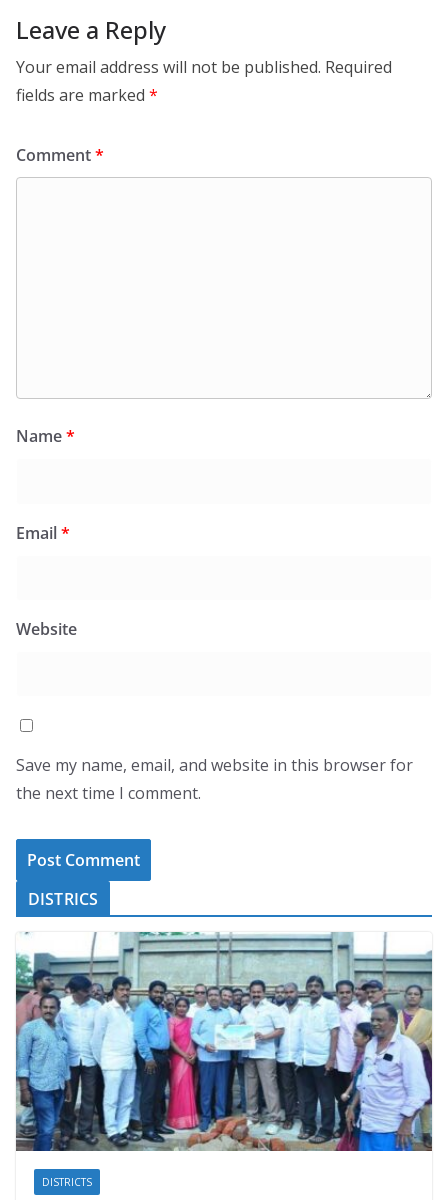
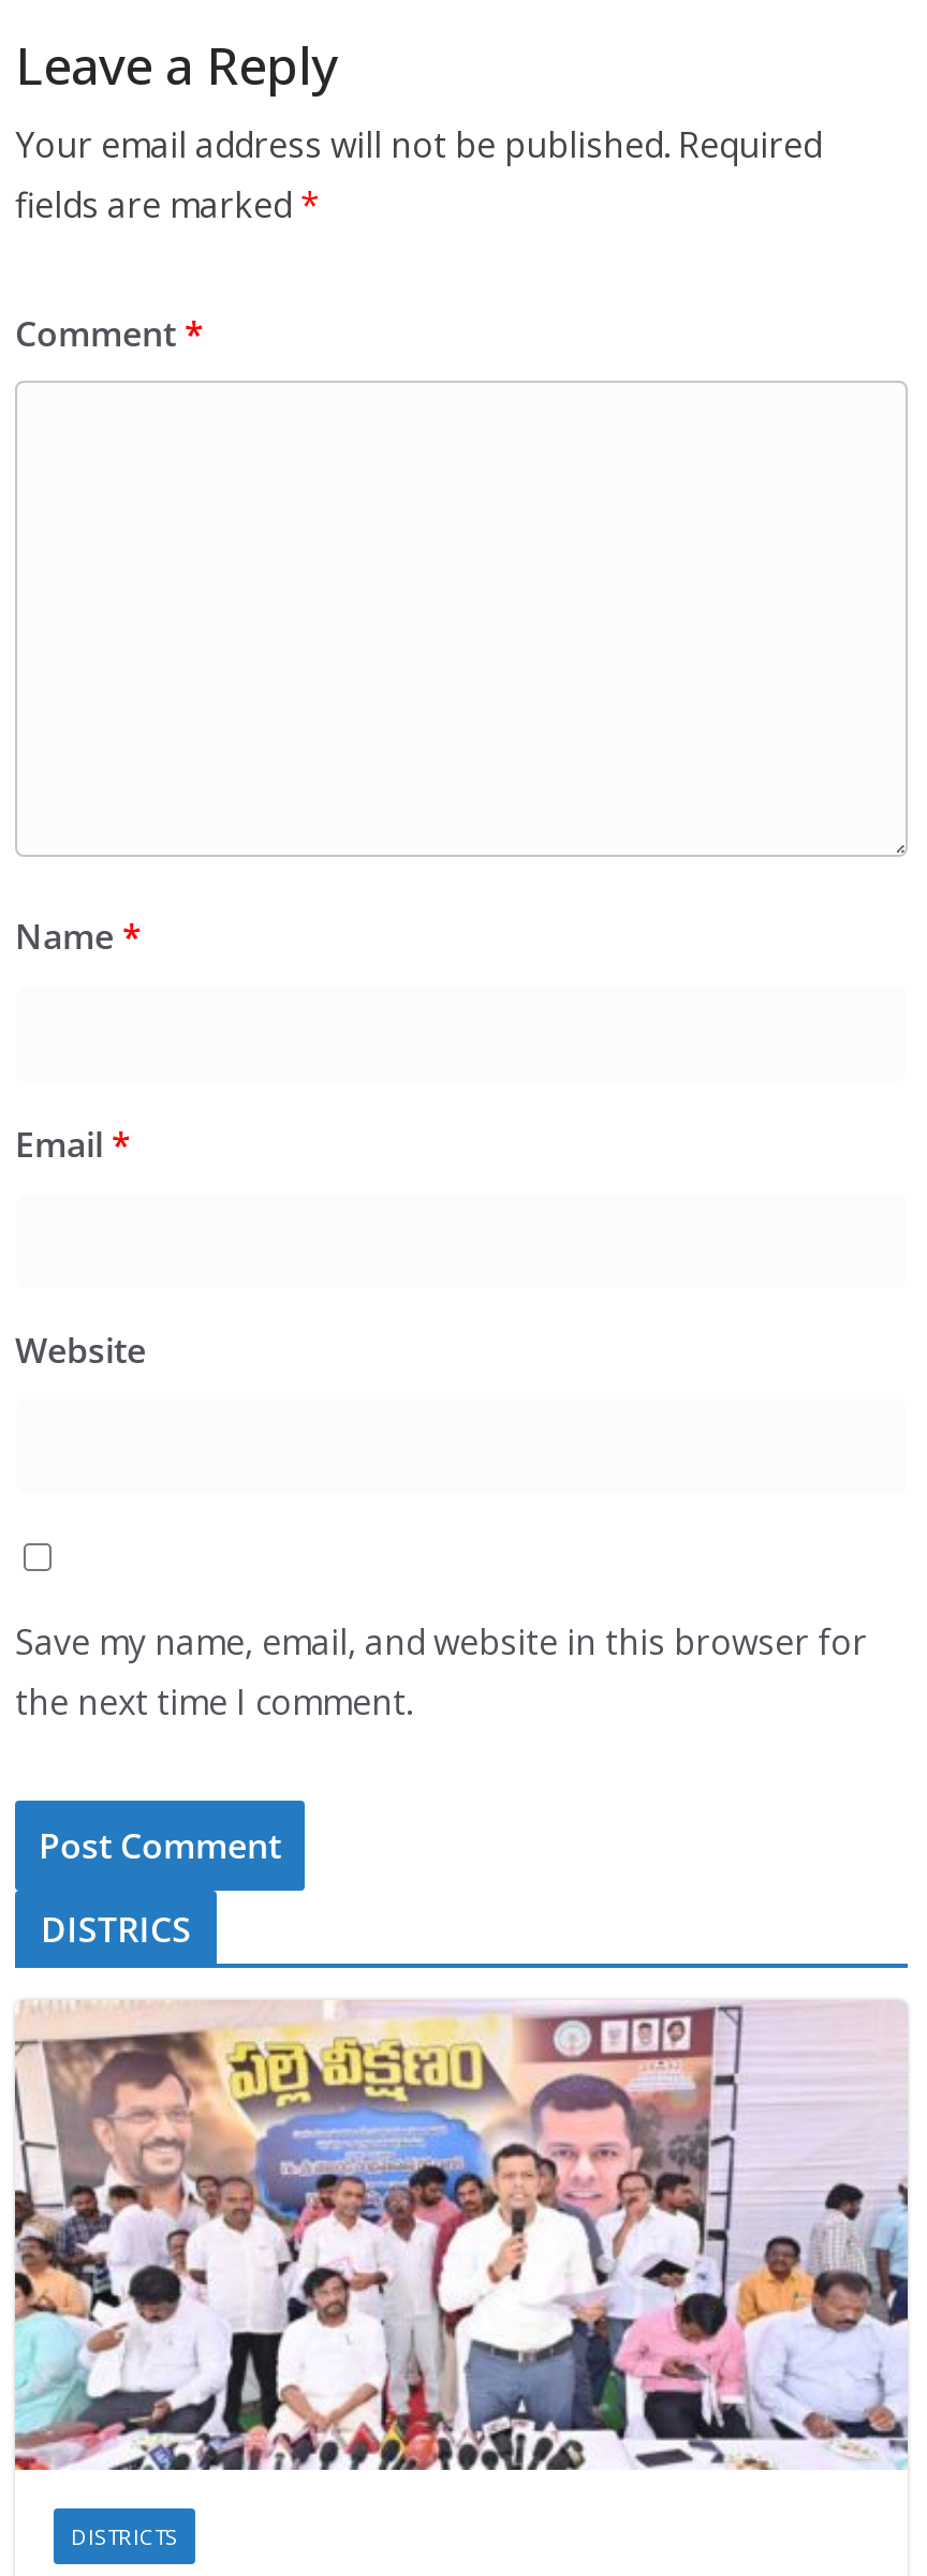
- [image]
+ [image]
